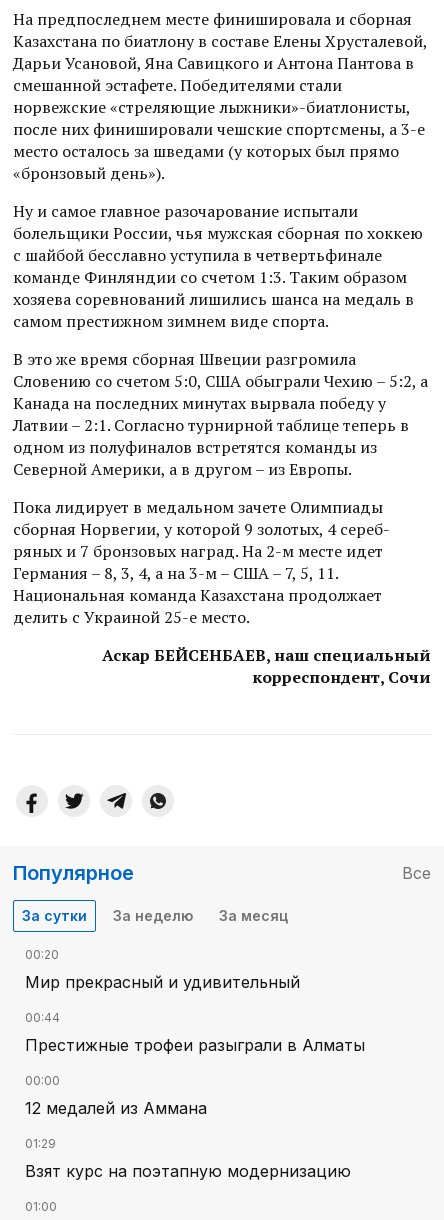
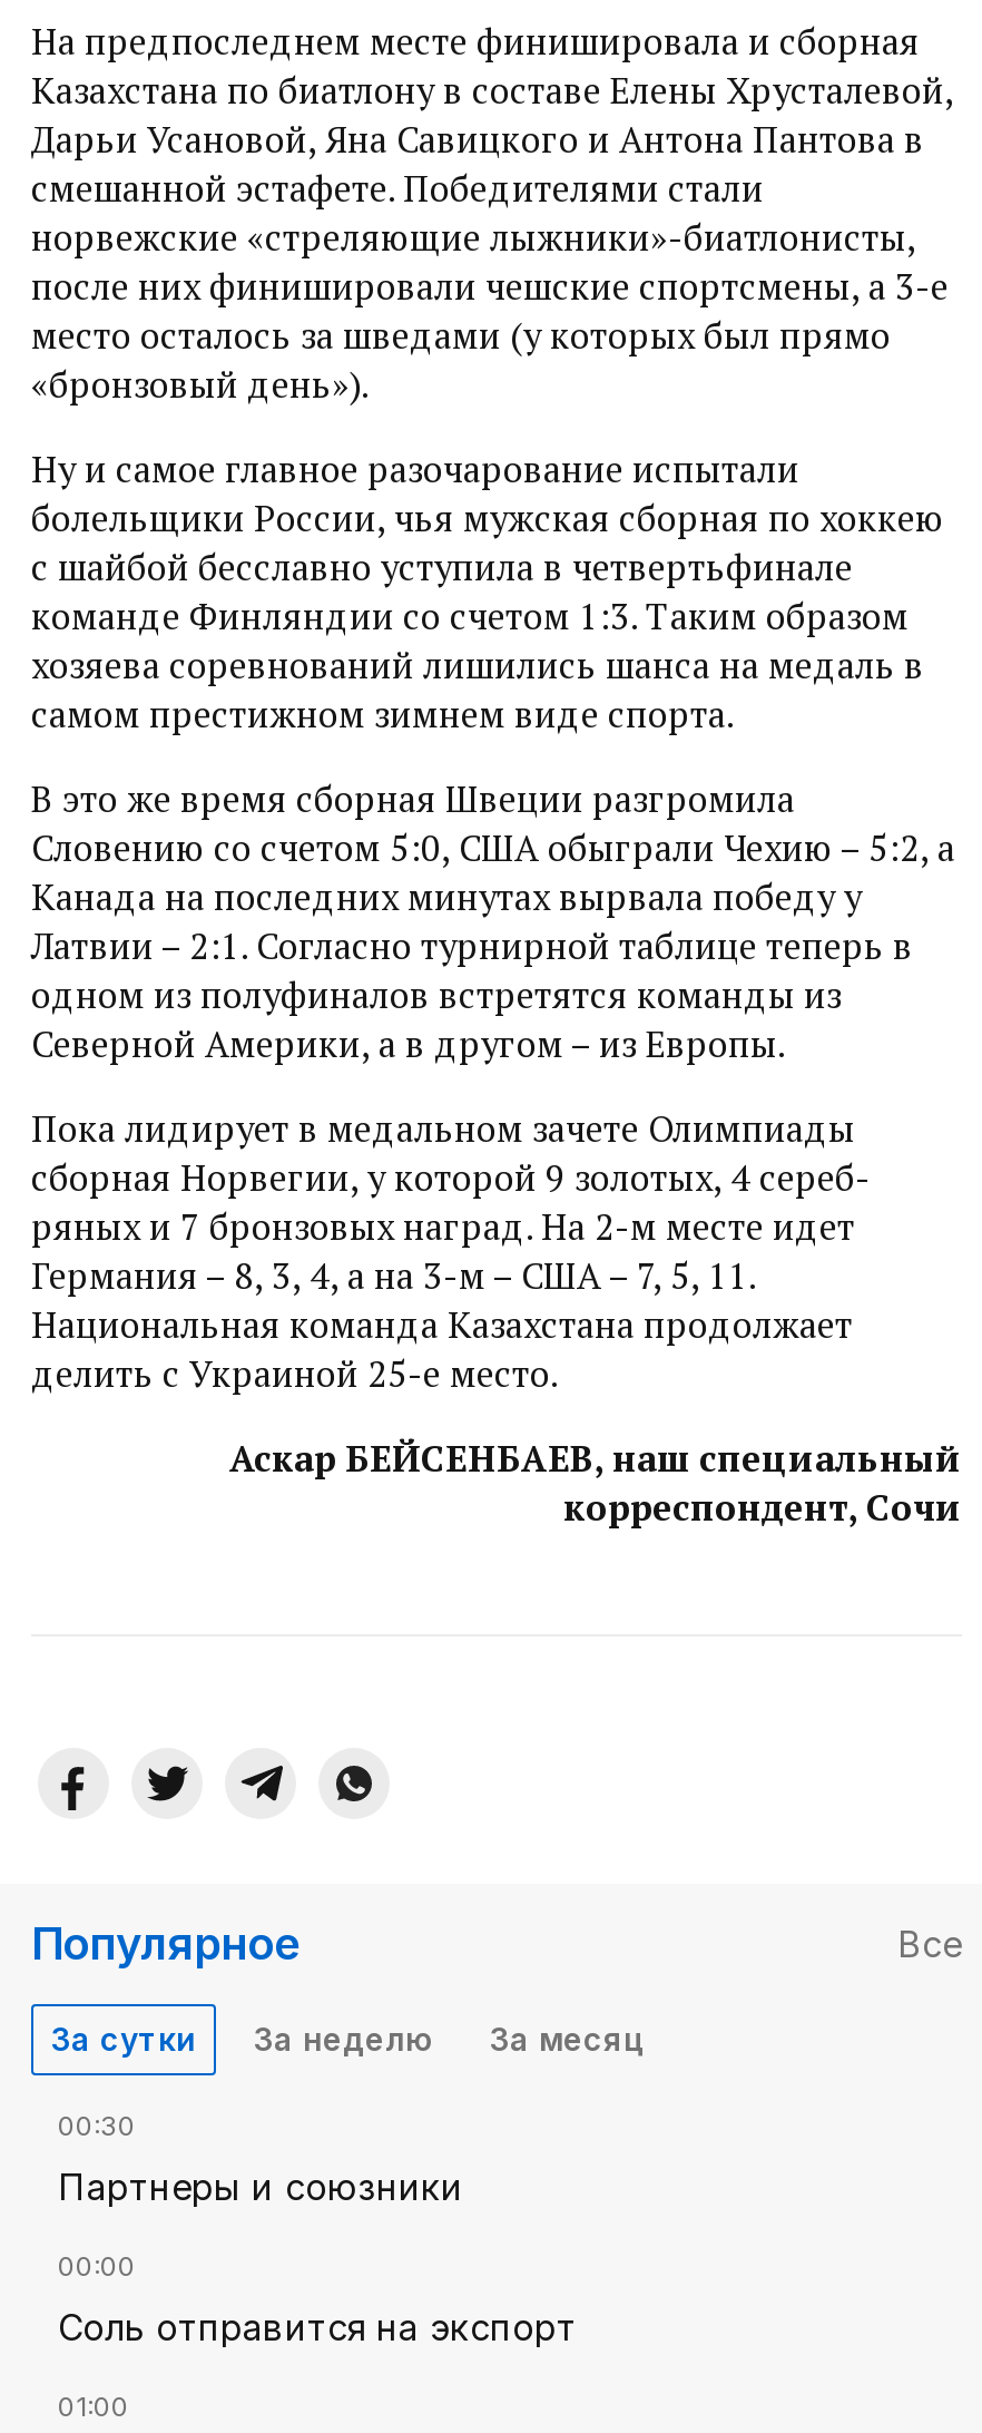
- 00:20
- Мир прекрасный и удивительный
- 00:44
- Престижные трофеи разыграли в Алматы
+ 00:30
+ Партнеры и союзники

- 12 медалей из Аммана
- 01:29
- Взят курс на поэтапную модернизацию
+ Соль отправится на экспорт
